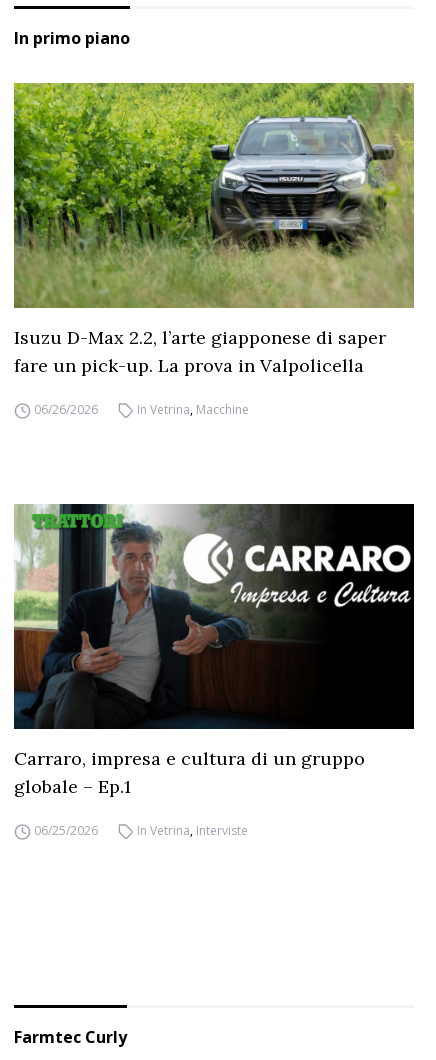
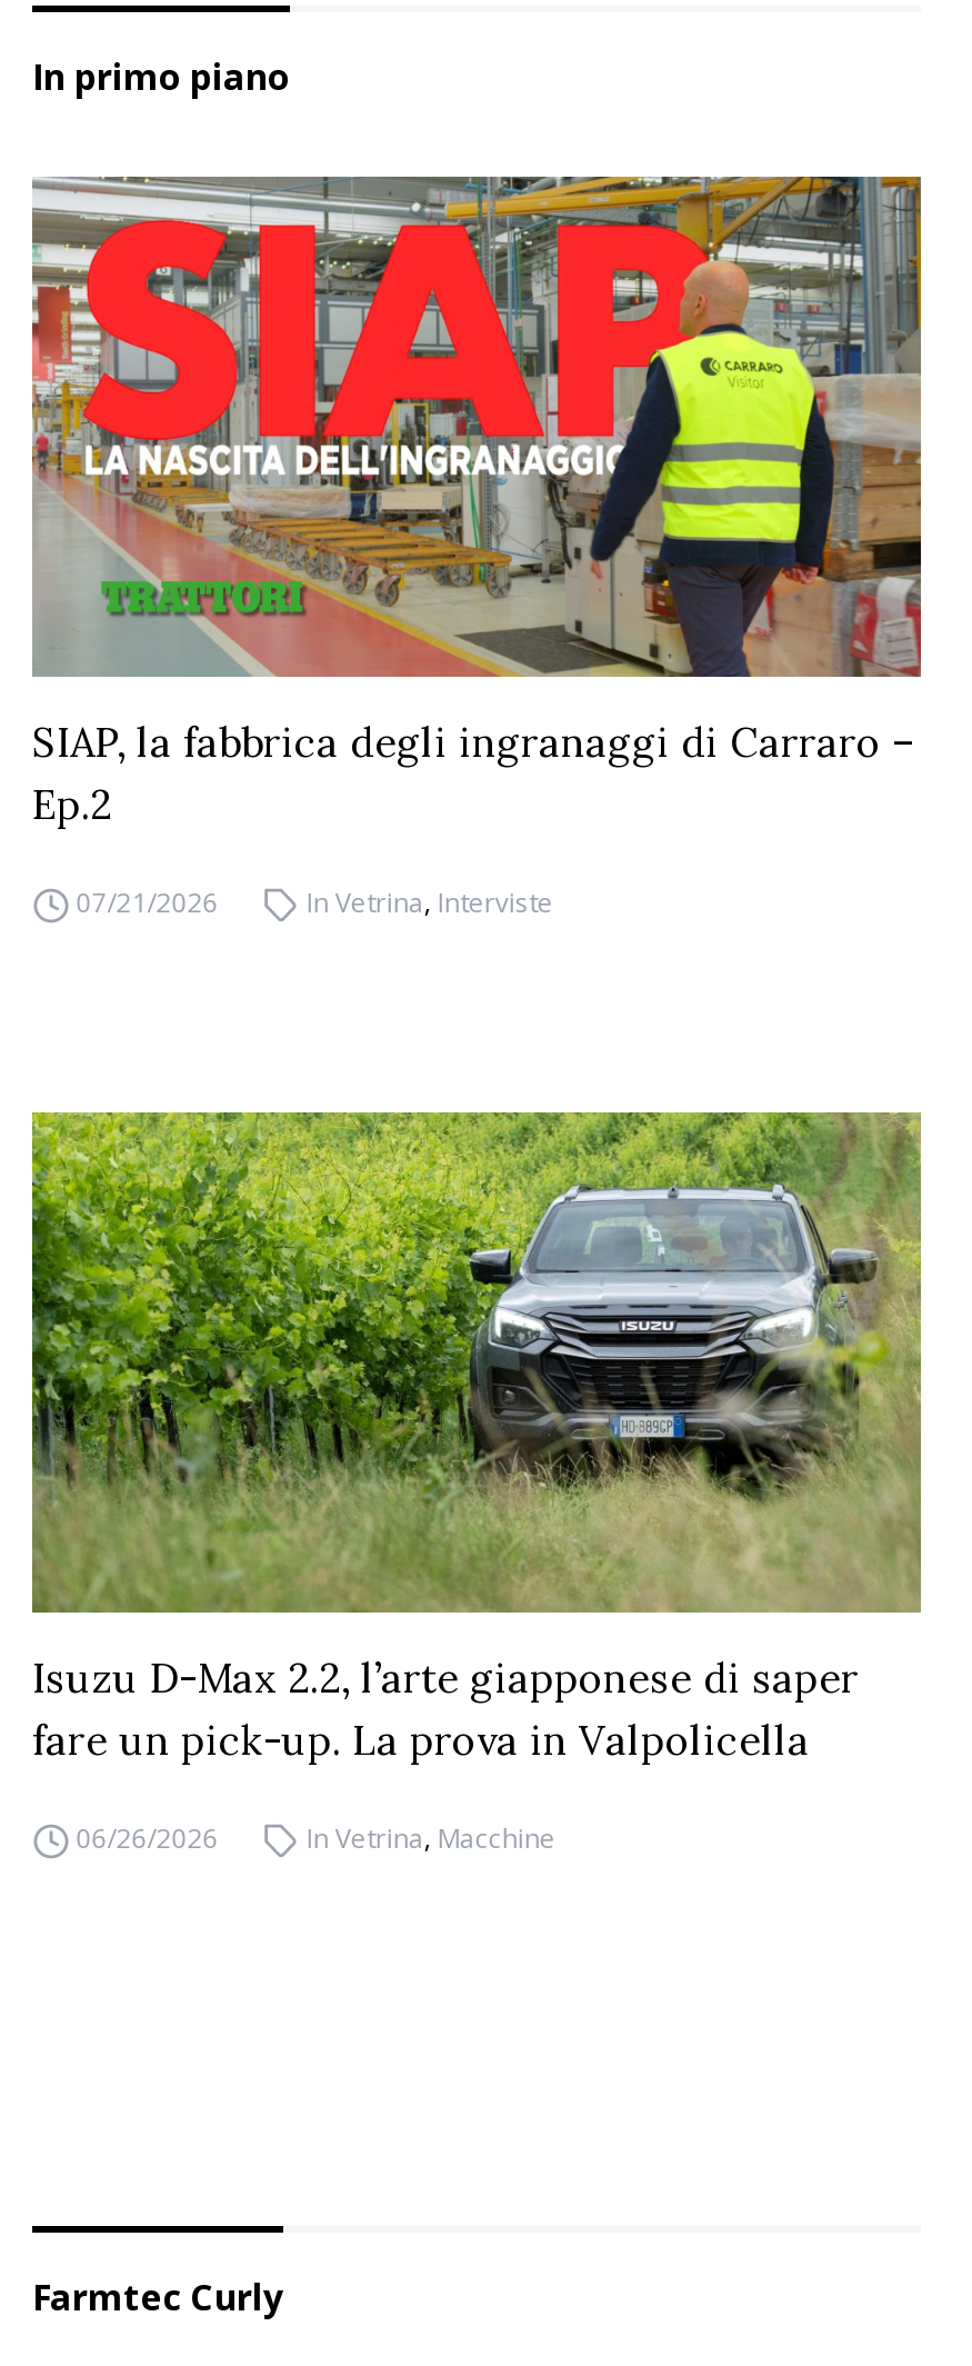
+ [image]
+ SIAP, la fabbrica degli ingranaggi di Carraro –
+ Ep.2
+ 07/21/2026

moved down: [image] | Isuzu D-Max 2.2, l’arte giapponese di saper | fare un pick-up. La prova in Valpolicella | 06/26/2026 | In Vetrina, Macchine

- [image]
- Carraro, impresa e cultura di un gruppo
- globale – Ep.1
- 06/25/2026

moved up: In Vetrina, Interviste
